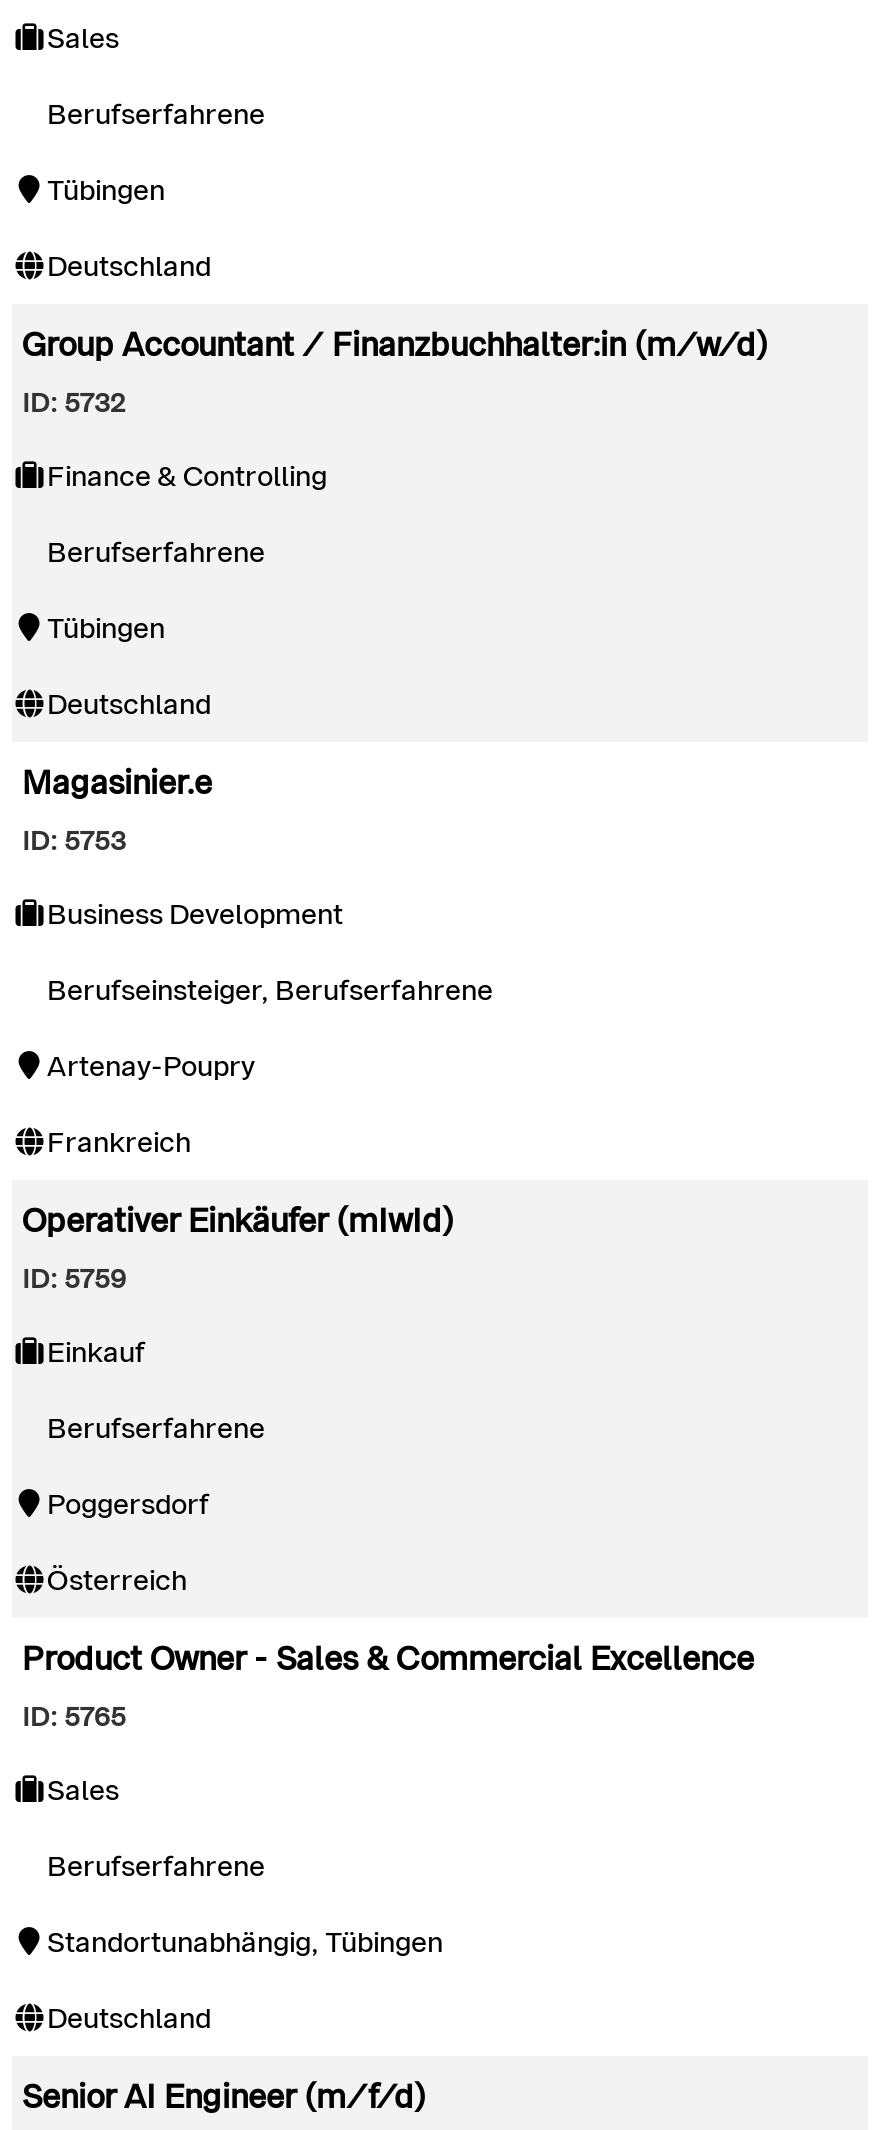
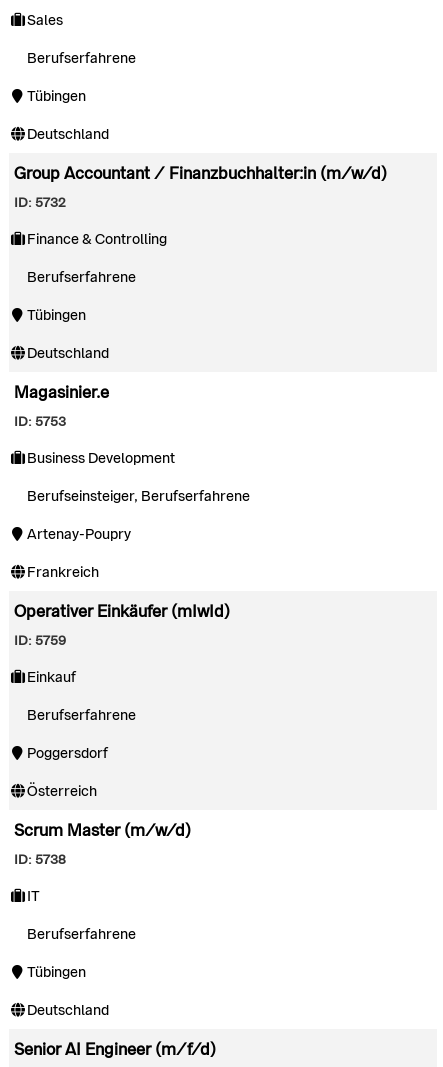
- Product Owner - Sales & Commercial Excellence
+ Scrum Master (m/w/d)

- ID: 5765
+ ID: 5738

- Sales
+ IT

- Standortunabhängig, Tübingen
+ Tübingen
